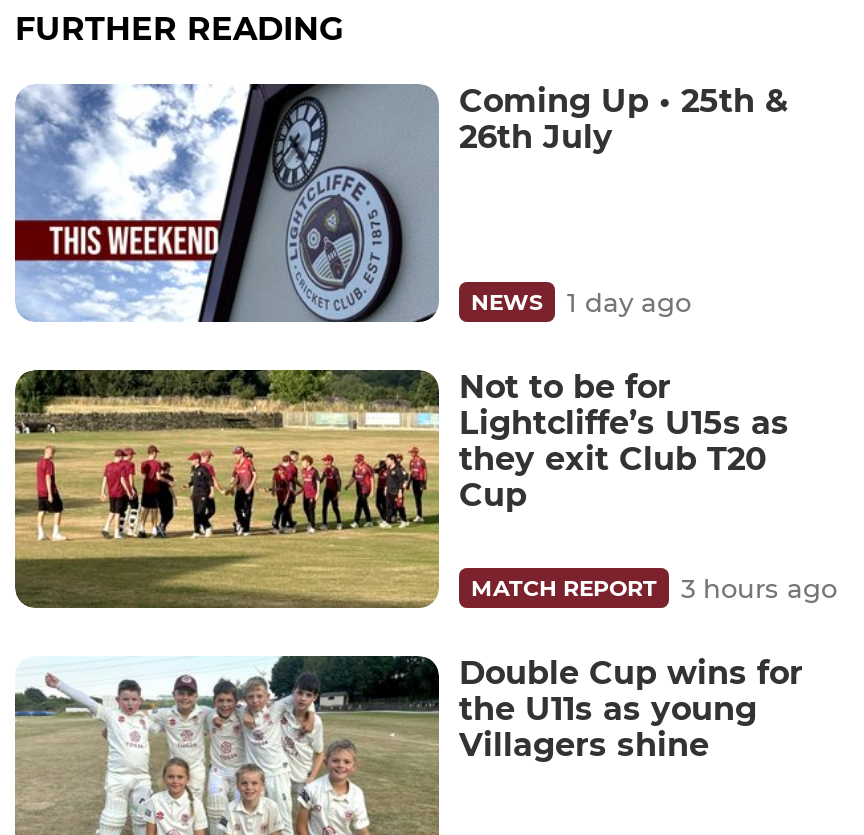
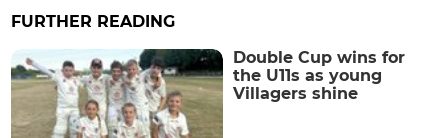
- [image]
- Coming Up • 25th &
- 26th July

- [image]
- NEWS
- 1 day ago
- Not to be for
- Lightcliffe’s U15s as
- they exit Club T20
- Cup
- MATCH REPORT
- 3 hours ago
